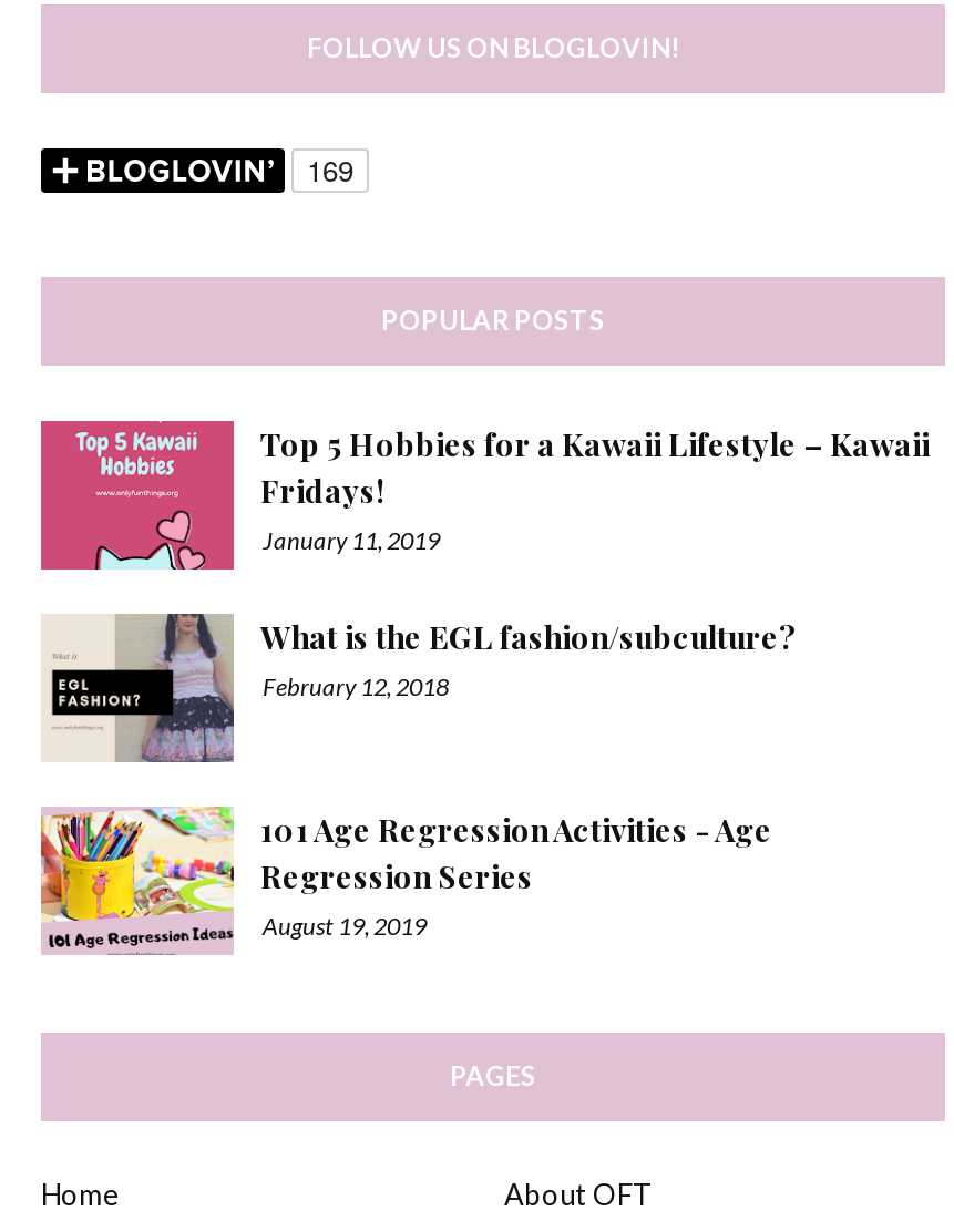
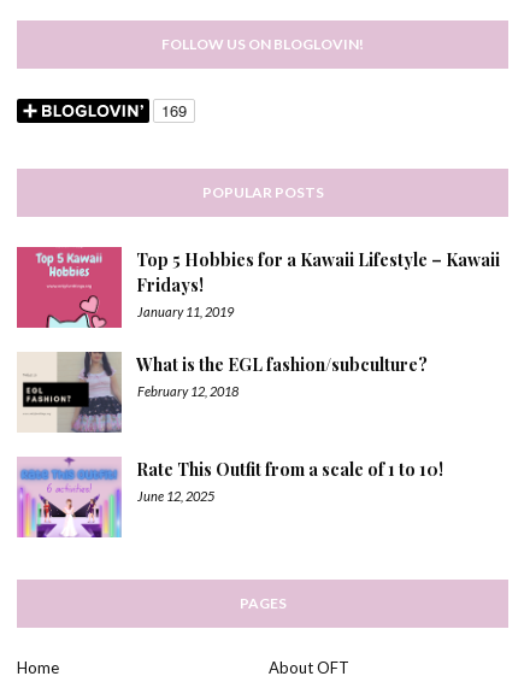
- [image]
- 101 Age Regression Activities - Age
- Regression Series
- August 19, 2019
+ [image]
+ Rate This Outfit from a scale of 1 to 10!
+ June 12, 2025
